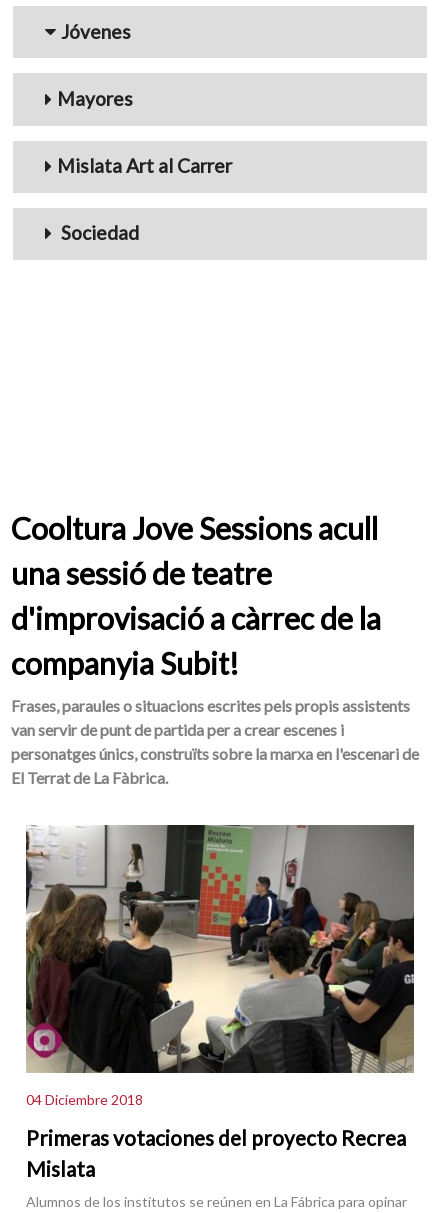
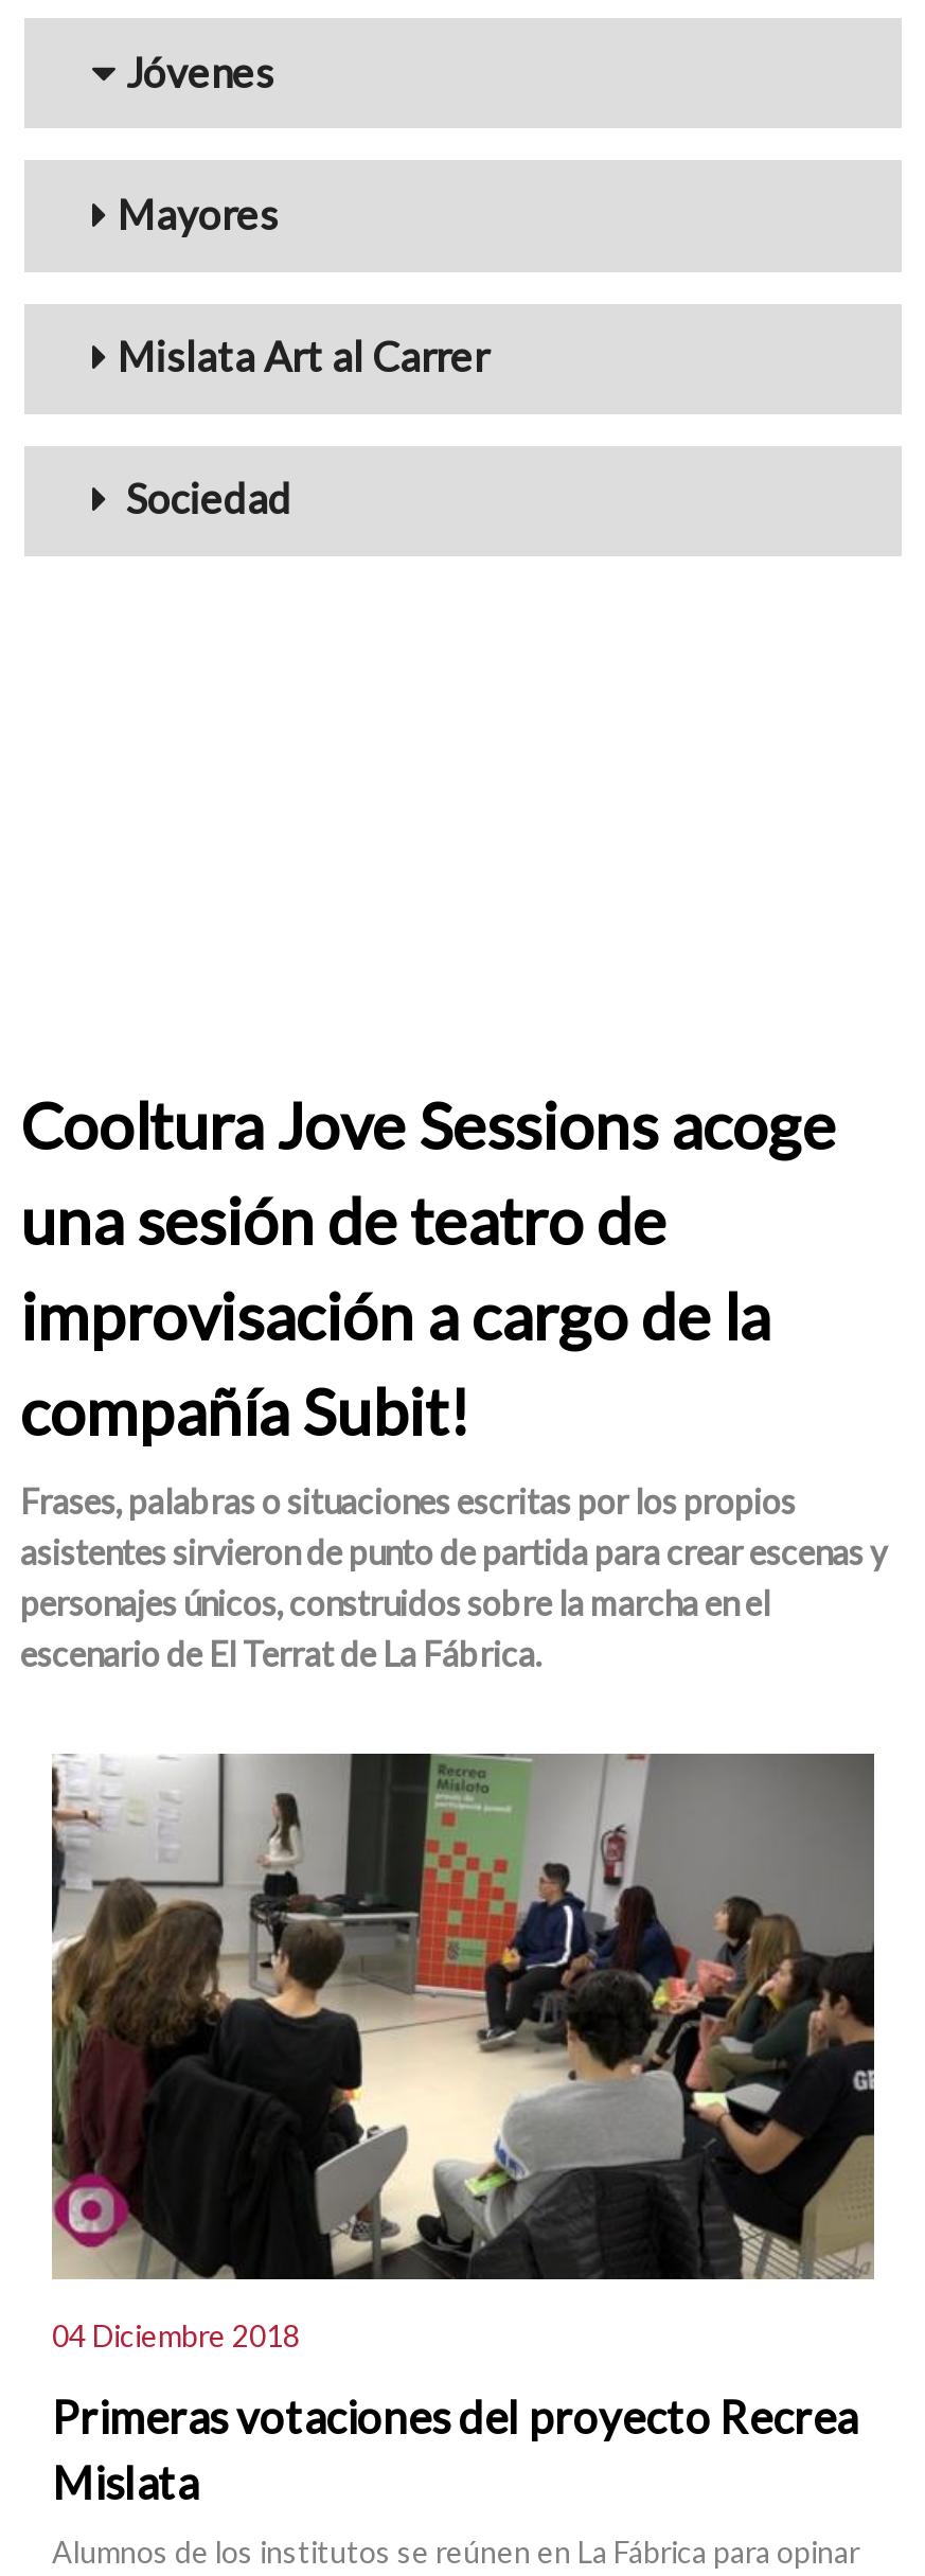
- Cooltura Jove Sessions acull
- una sessió de teatre
- d'improvisació a càrrec de la
- companyia Subit!
- Frases, paraules o situacions escrites pels propis assistents
- van servir de punt de partida per a crear escenes i
- personatges únics, construïts sobre la marxa en l'escenari de
- El Terrat de La Fàbrica.
+ Cooltura Jove Sessions acoge
+ una sesión de teatro de
+ improvisación a cargo de la
+ compañía Subit!
+ Frases, palabras o situaciones escritas por los propios
+ asistentes sirvieron de punto de partida para crear escenas y
+ personajes únicos, construidos sobre la marcha en el
+ escenario de El Terrat de La Fábrica.
